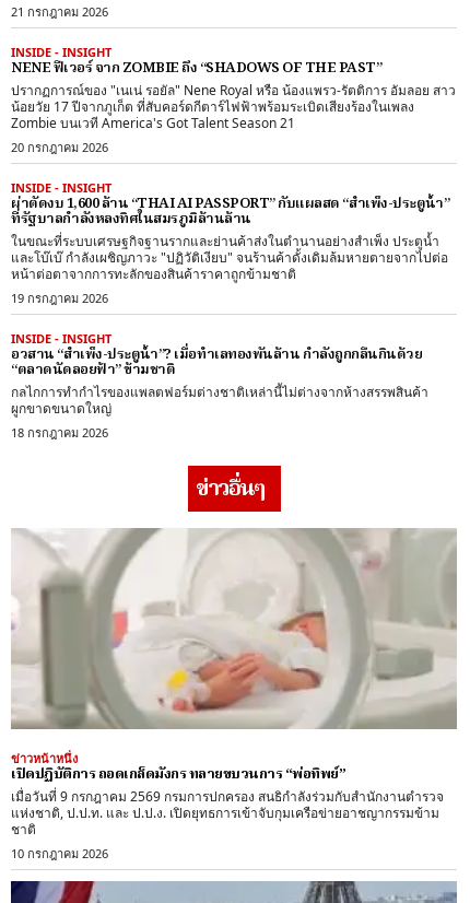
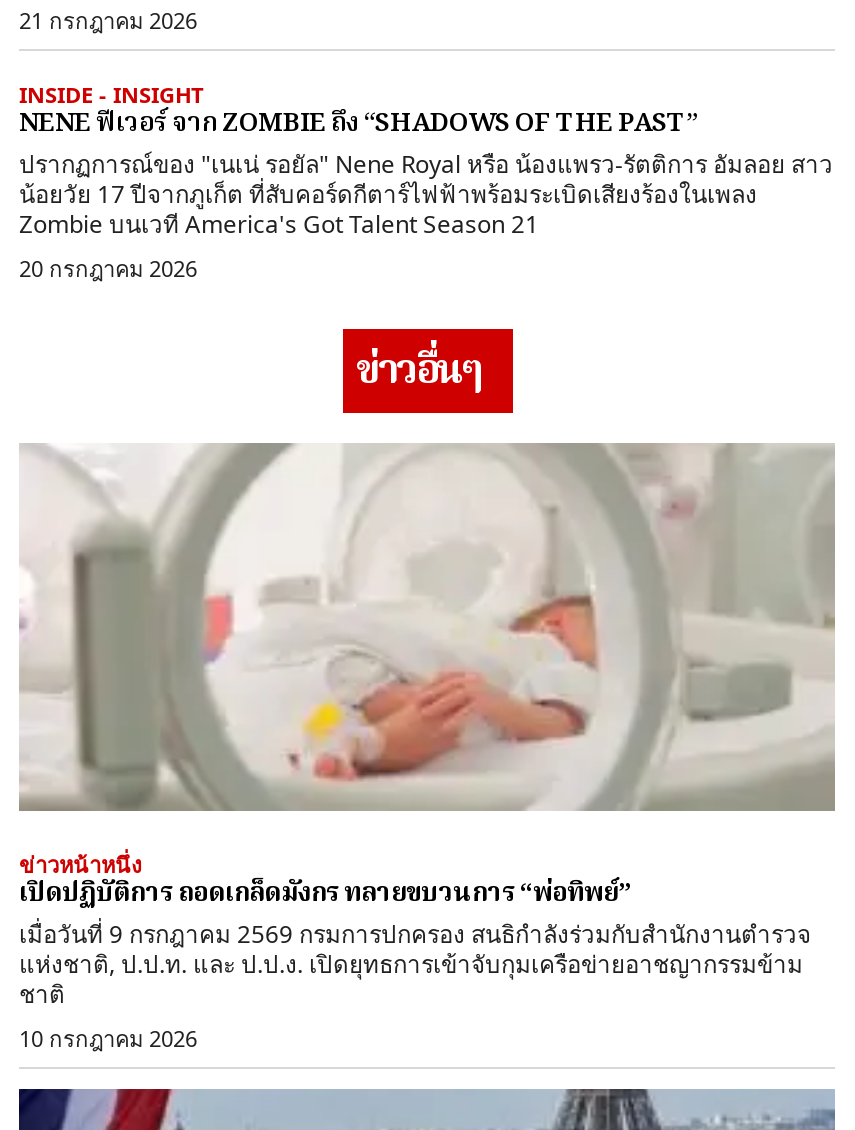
- INSIDE - INSIGHT
- ผ่าตัดงบ 1,600 ล้าน “THAI AI PASSPORT” กับแผลสด “สำเพ็ง-ประตูน้ำ”
- ที่รัฐบาลกำลังหลงทิศในสมรภูมิล้านล้าน
- ในขณะที่ระบบเศรษฐกิจฐานรากและย่านค้าส่งในตำนานอย่างสำเพ็ง ประตูน้ำ
- และโบ๊เบ๊ กำลังเผชิญภาวะ "ปฏิวัติเงียบ" จนร้านค้าดั้งเดิมล้มหายตายจากไปต่อ
- หน้าต่อตาจากการทะลักของสินค้าราคาถูกข้ามชาติ
- 19 กรกฎาคม 2026
- INSIDE - INSIGHT
- อวสาน “สำเพ็ง-ประตูน้ำ”? เมื่อทำเลทองพันล้าน กำลังถูกกลืนกินด้วย
- “ตลาดนัดลอยฟ้า” ข้ามชาติ
- กลไกการทำกำไรของแพลตฟอร์มต่างชาติเหล่านี้ไม่ต่างจากห้างสรรพสินค้า
- ผูกขาดขนาดใหญ่
- 18 กรกฎาคม 2026
